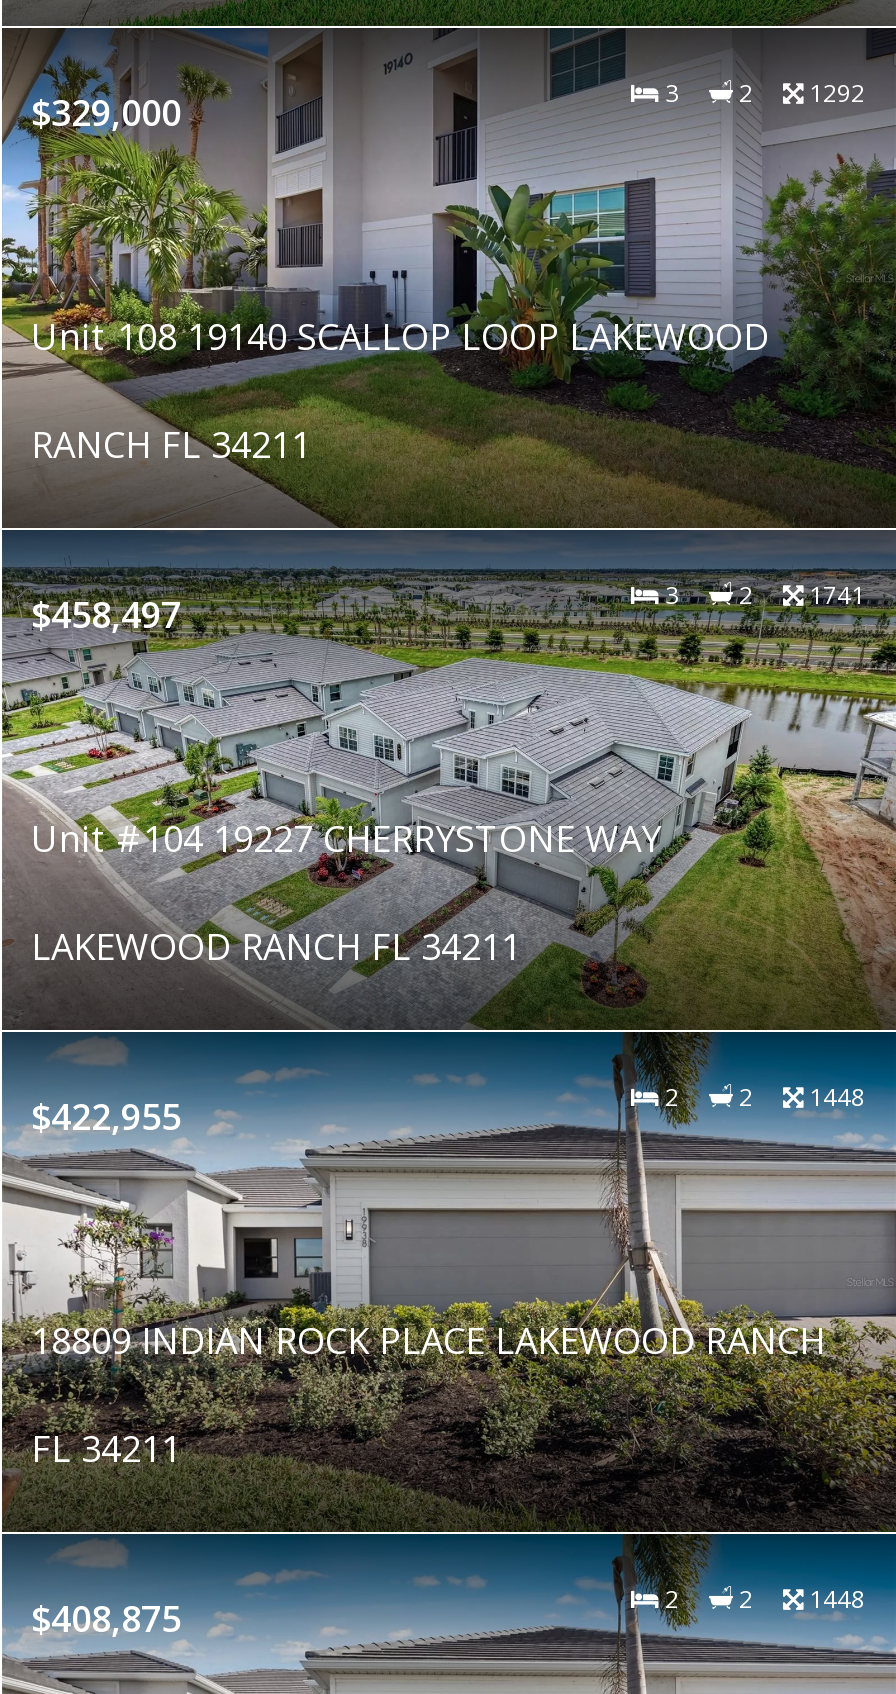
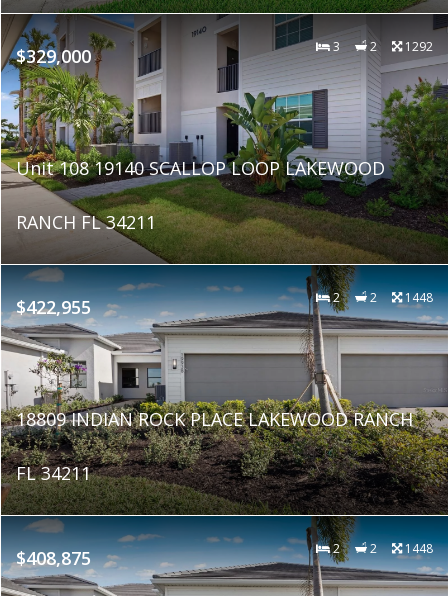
- [image]
- $458,497
- 3
- 2
- 1741

- Unit #104 19227 CHERRYSTONE WAY
- LAKEWOOD RANCH FL 34211
